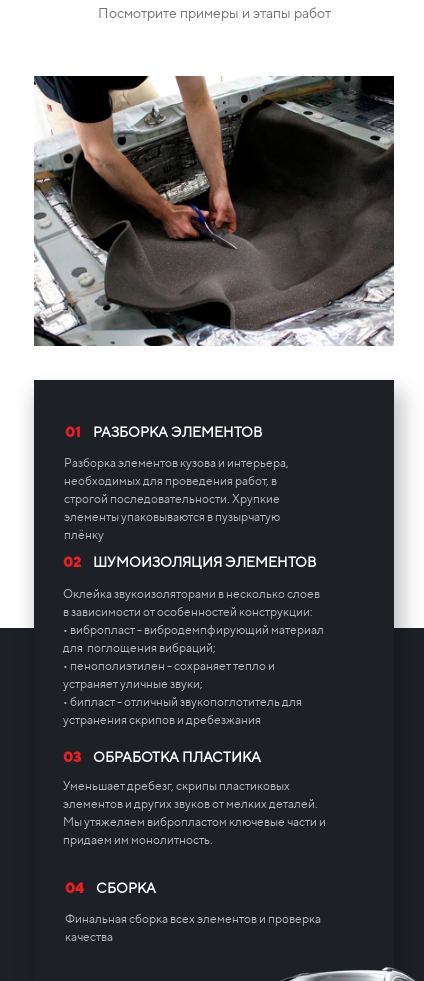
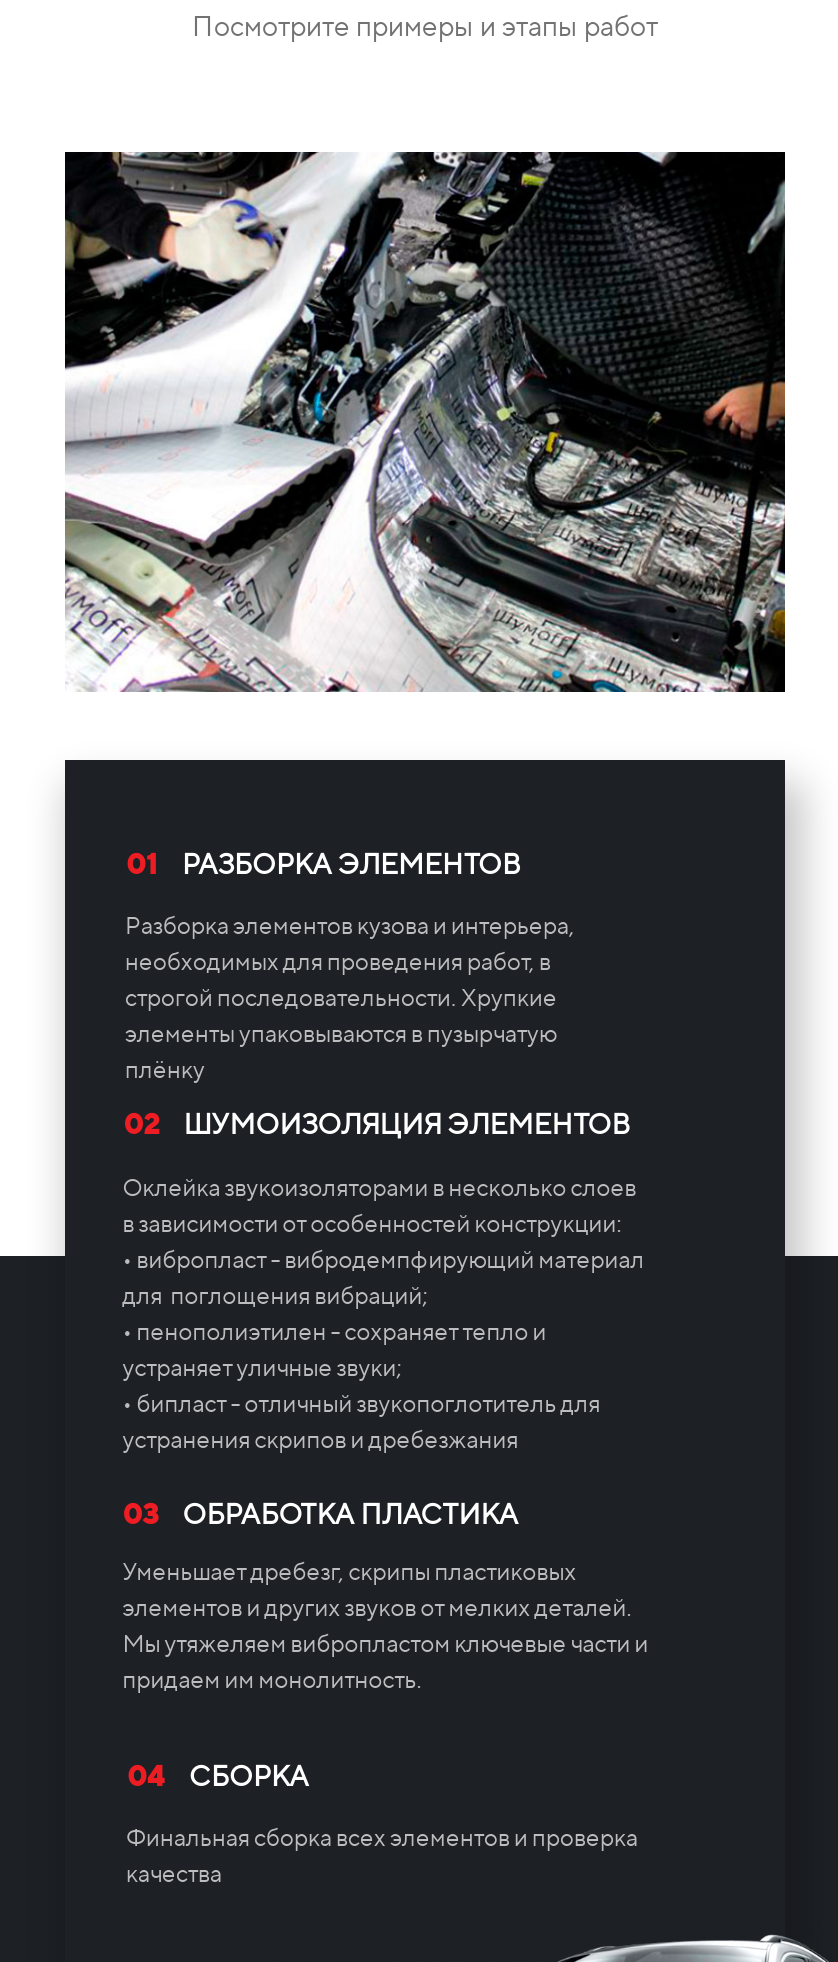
- [image]
+ [image]
